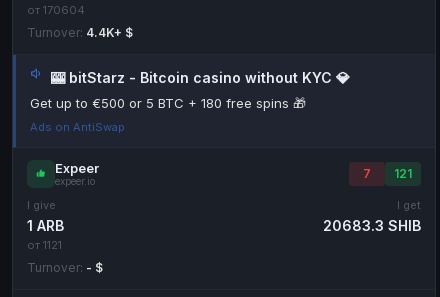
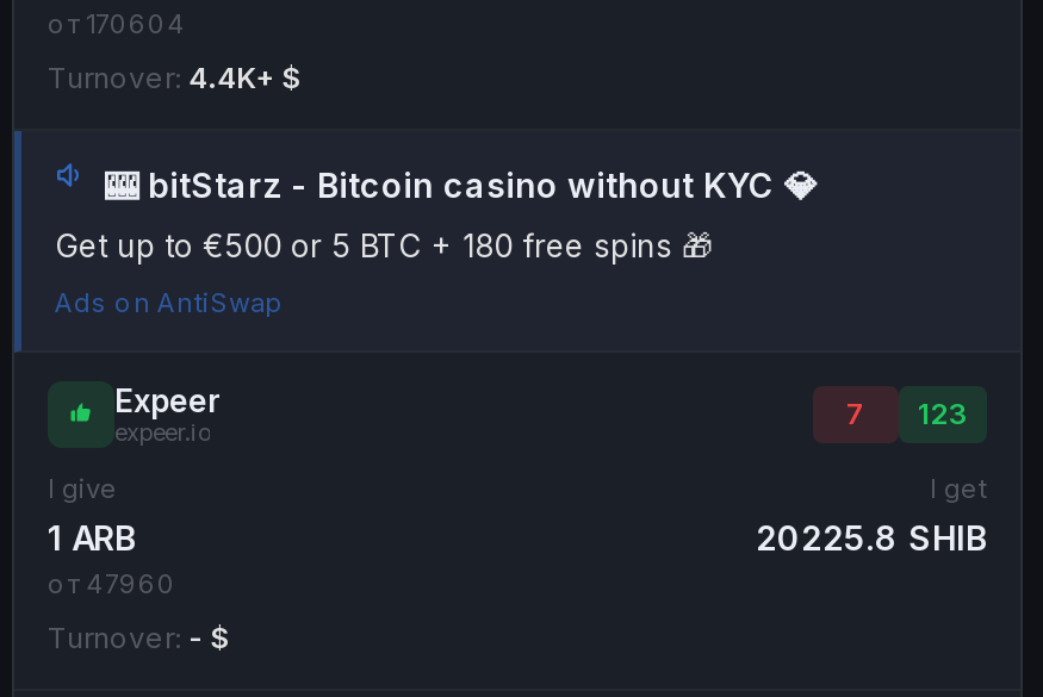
- 7 121
+ 7 123

- 20683.3 SHIB
+ 20225.8 SHIB

- от 1121
+ от 47960
